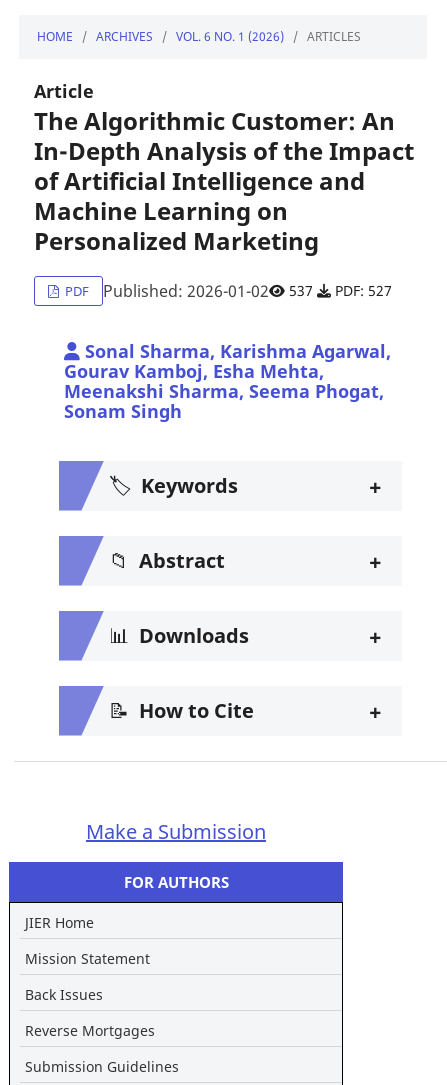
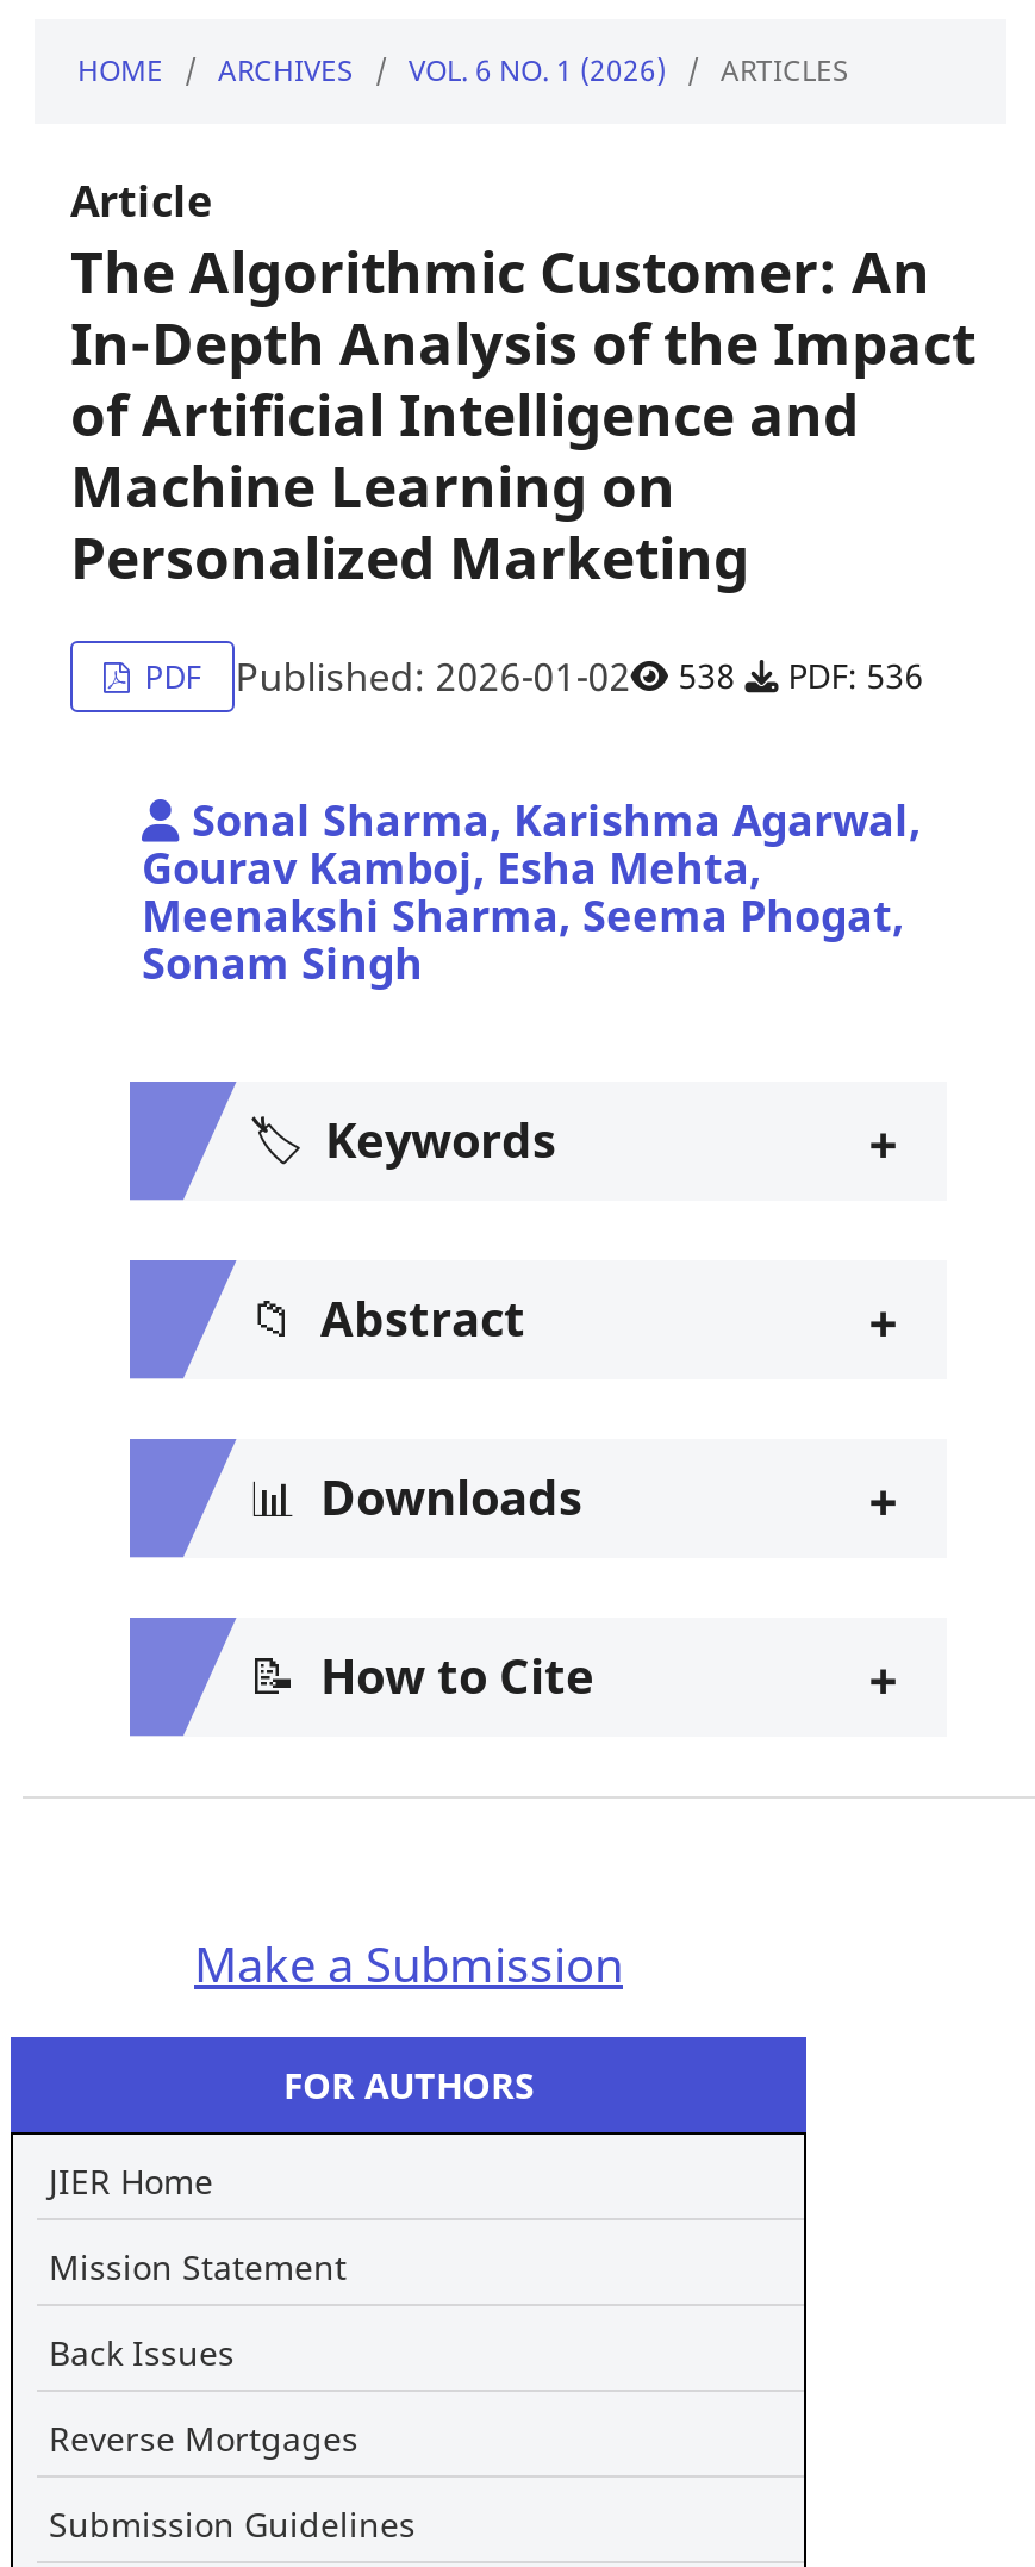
- 537
+ 538

- PDF: 527
+ PDF: 536
